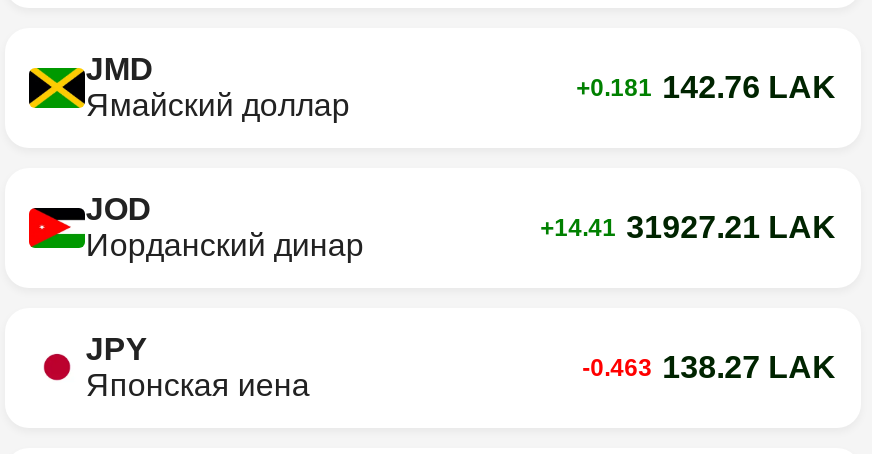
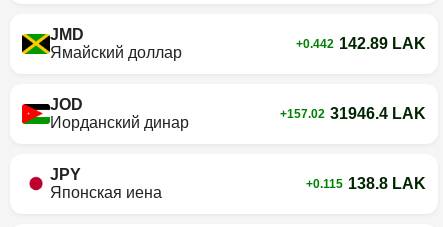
- +0.181 142.76 LAK
+ +0.442 142.89 LAK

- +14.41 31927.21 LAK
+ +157.02 31946.4 LAK

- -0.463 138.27 LAK
+ +0.115 138.8 LAK
